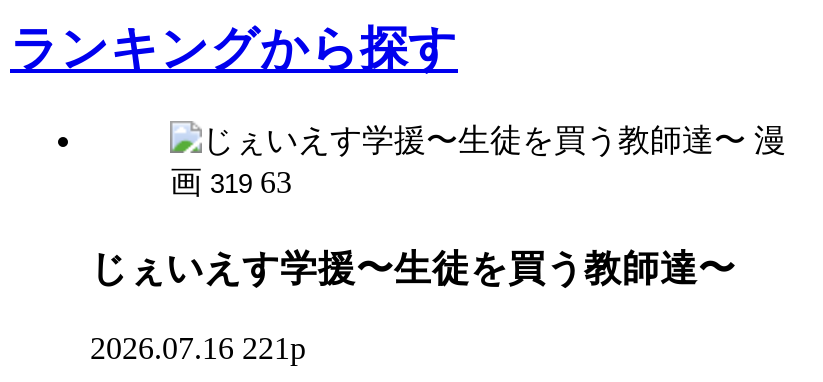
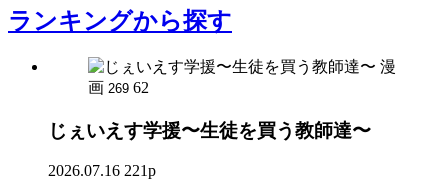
- 画 319 63
+ 画 269 62
